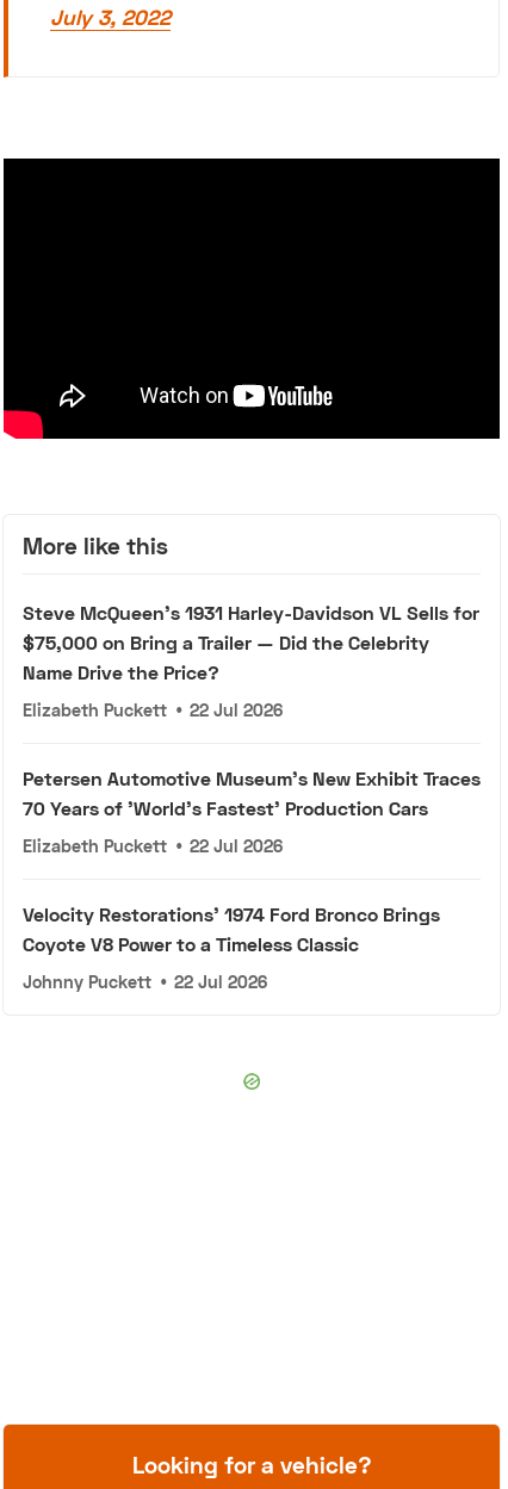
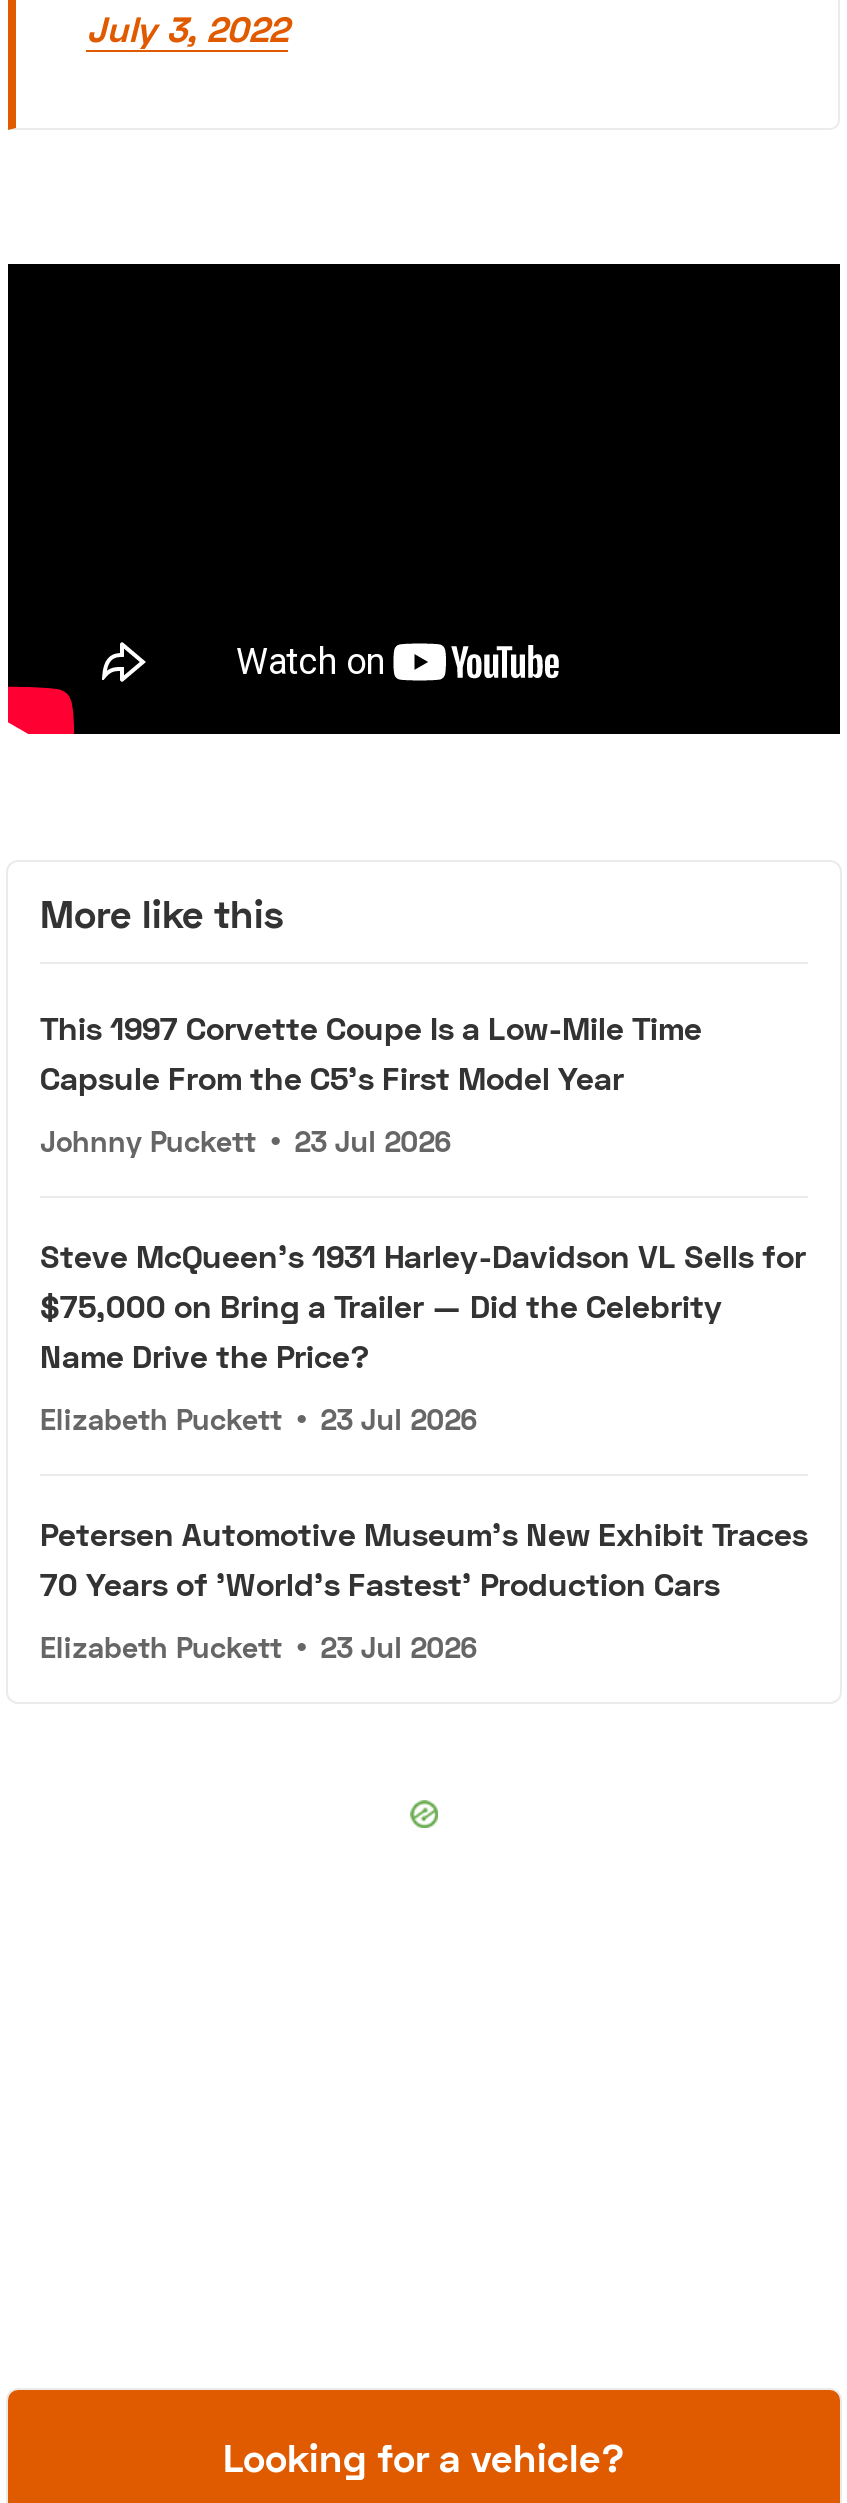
+ This 1997 Corvette Coupe Is a Low-Mile Time
+ Capsule From the C5's First Model Year
+ Johnny Puckett • 23 Jul 2026

moved down: Steve McQueen's 1931 Harley-Davidson VL Sells for | $75,000 on Bring a Trailer — Did the Celebrity | Name Drive the Price?

- Elizabeth Puckett • 22 Jul 2026
+ Elizabeth Puckett • 23 Jul 2026

moved down: Petersen Automotive Museum's New Exhibit Traces | 70 Years of 'World's Fastest' Production Cars

- Elizabeth Puckett • 22 Jul 2026
- Velocity Restorations' 1974 Ford Bronco Brings
- Coyote V8 Power to a Timeless Classic
- Johnny Puckett • 22 Jul 2026
+ Elizabeth Puckett • 23 Jul 2026
